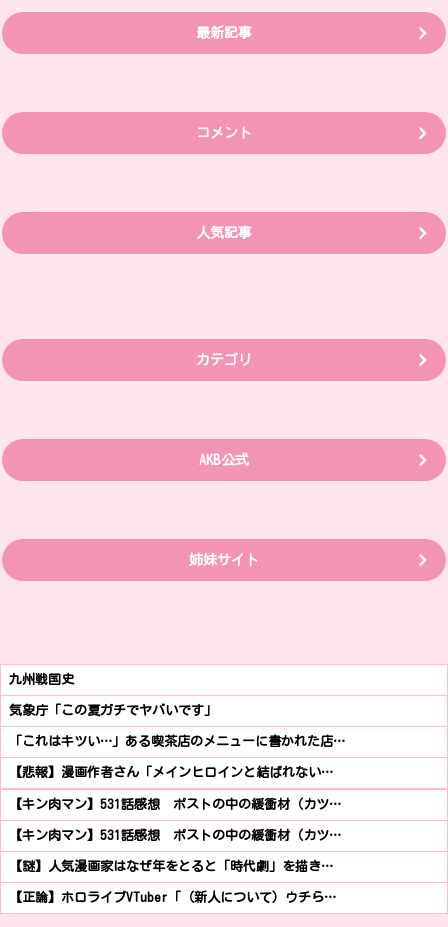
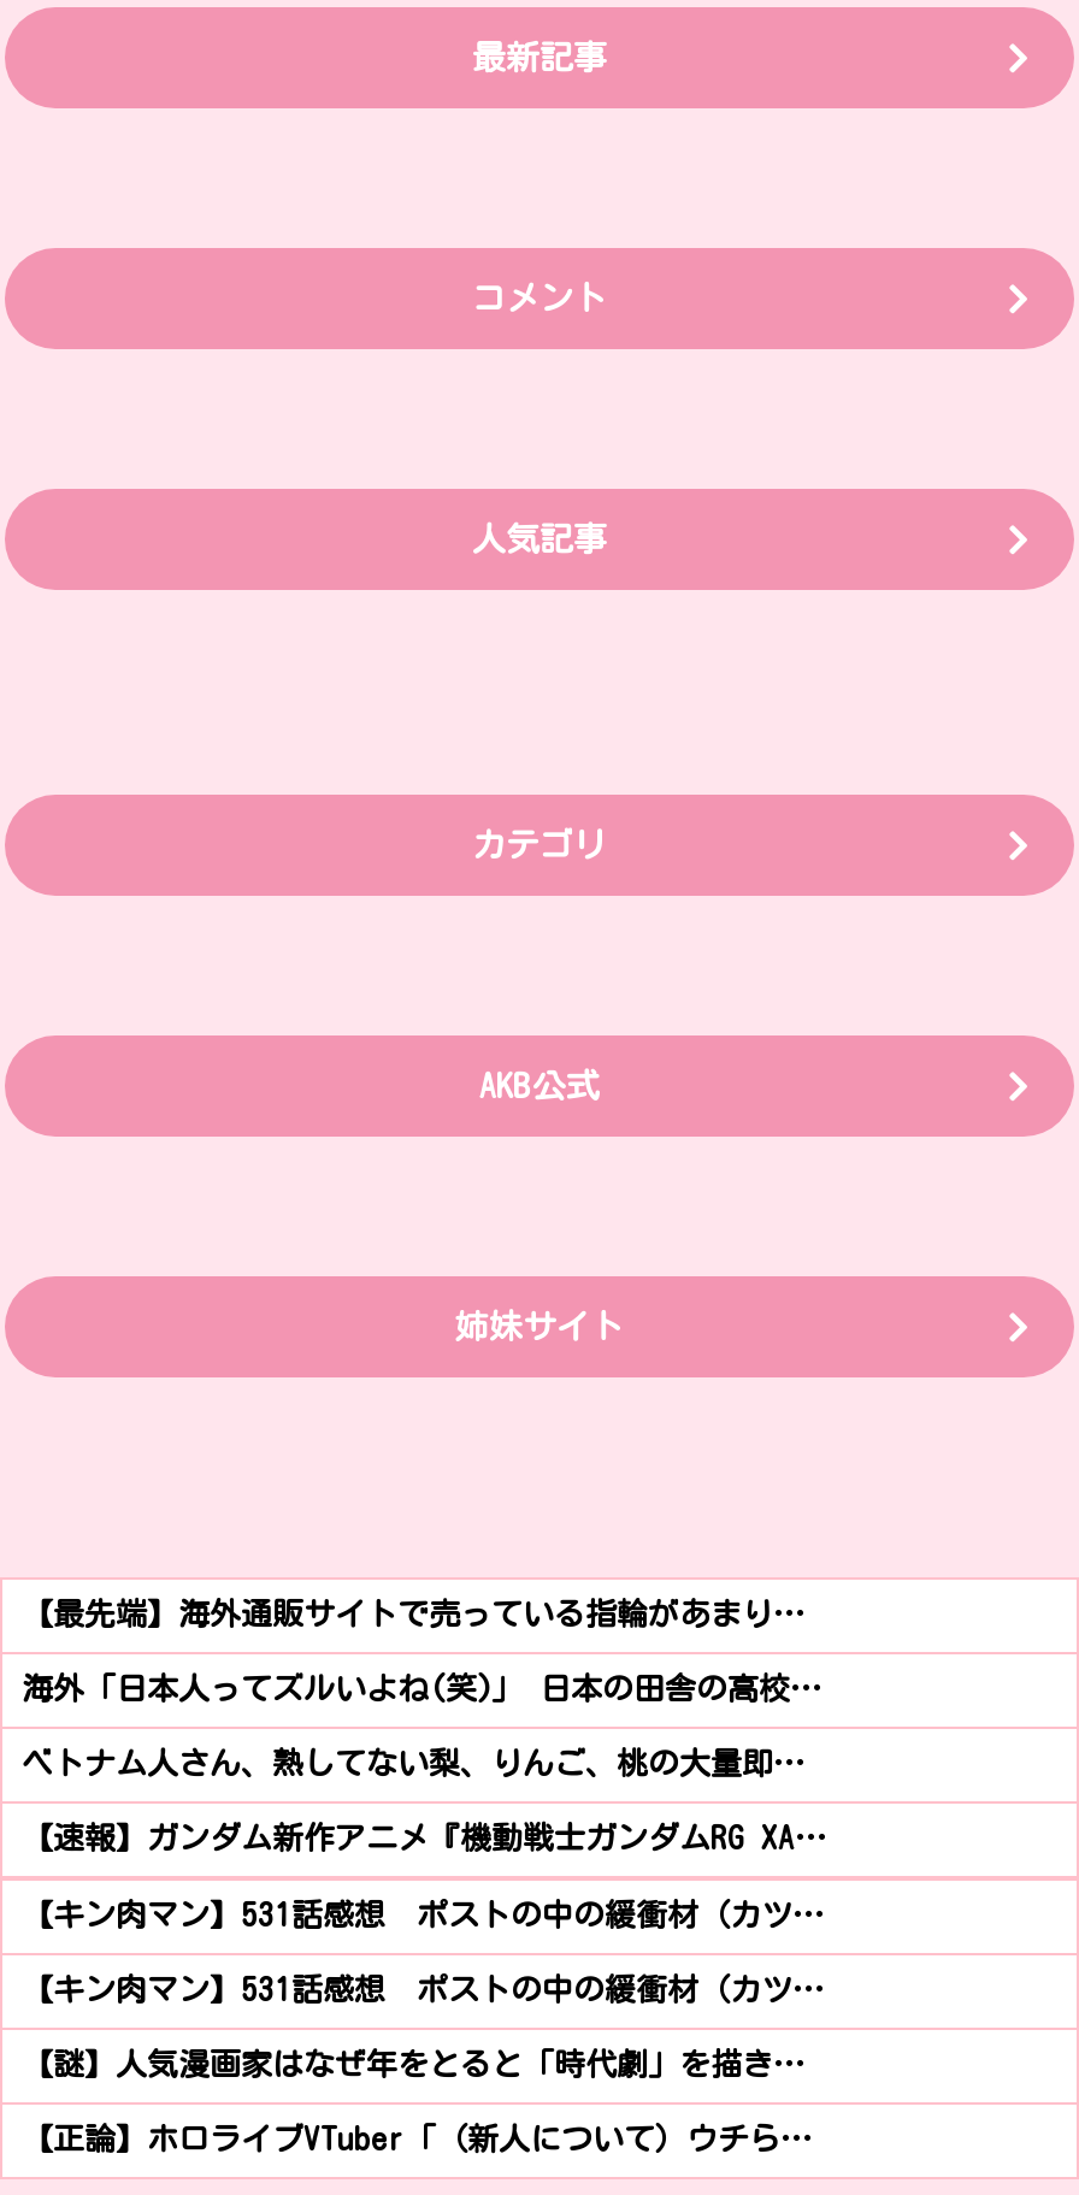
- 九州戦国史
+ 【最先端】海外通販サイトで売っている指輪があまり…

- 気象庁「この夏ガチでヤバいです」
+ 海外「日本人ってズルいよね(笑)」 日本の田舎の高校…

- 「これはキツい…」ある喫茶店のメニューに書かれた店…
+ ベトナム人さん、熟してない梨、りんご、桃の大量即…

- 【悲報】漫画作者さん「メインヒロインと結ばれない…
+ 【速報】ガンダム新作アニメ『機動戦士ガンダムRG XA…
